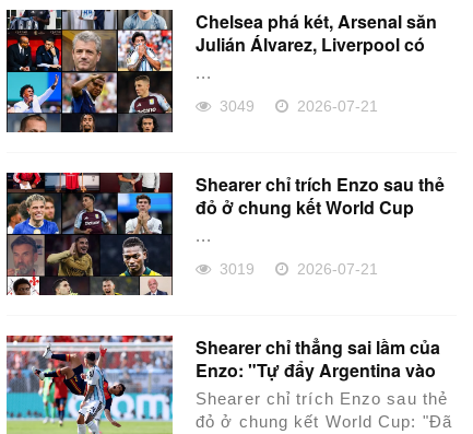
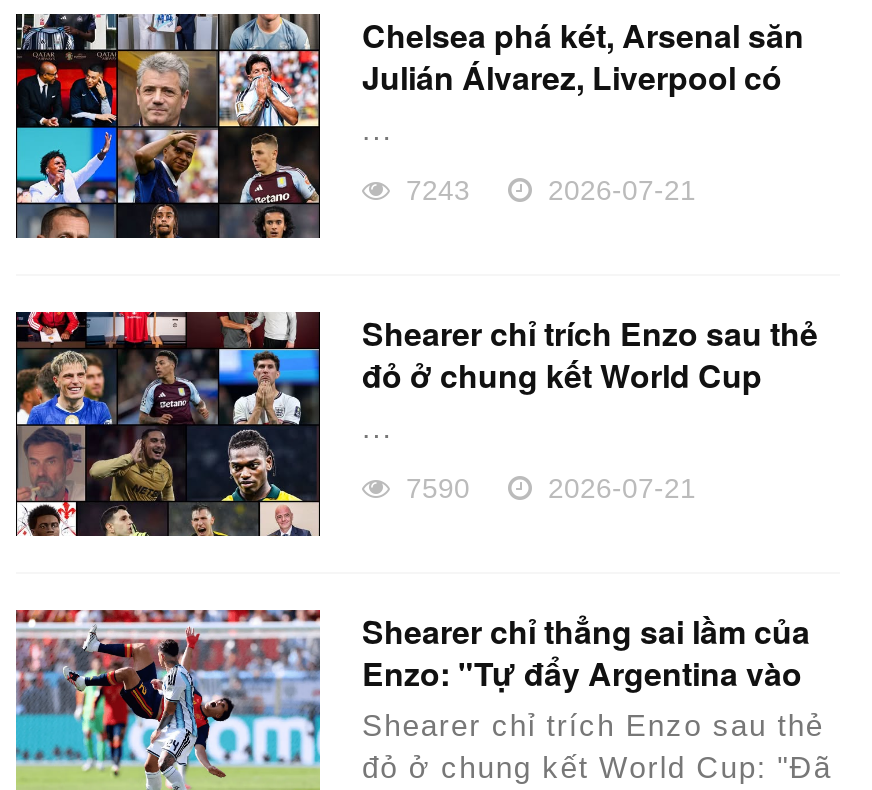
- 3049
+ 7243

- 3019
+ 7590
